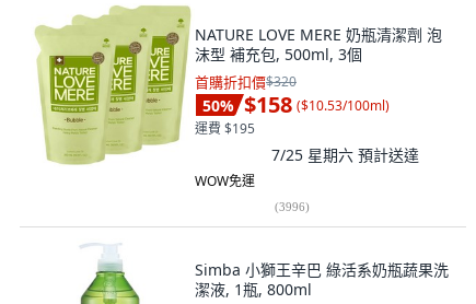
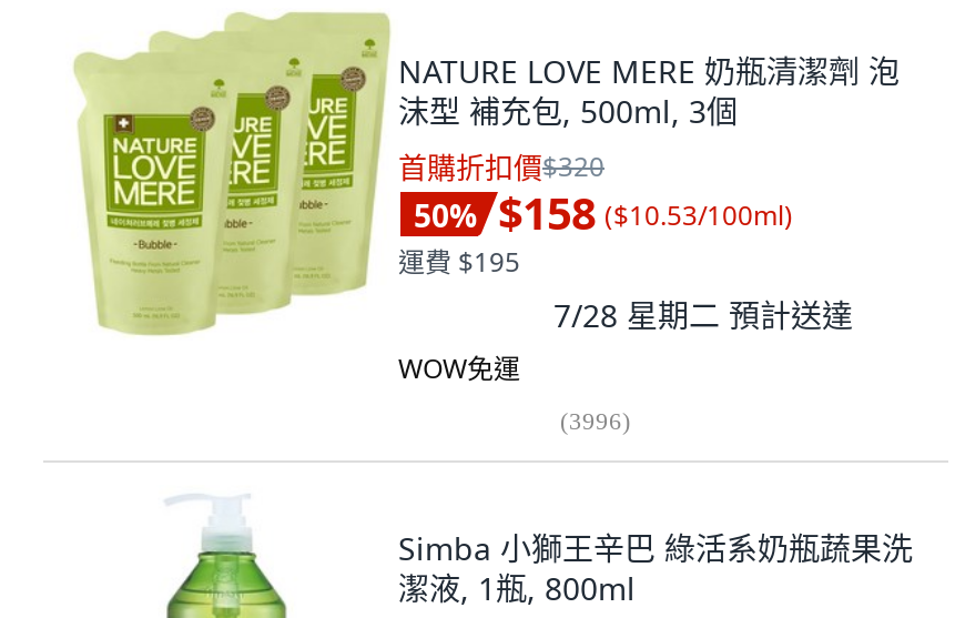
- 7/25 星期六預計送達
+ 7/28 星期二預計送達
